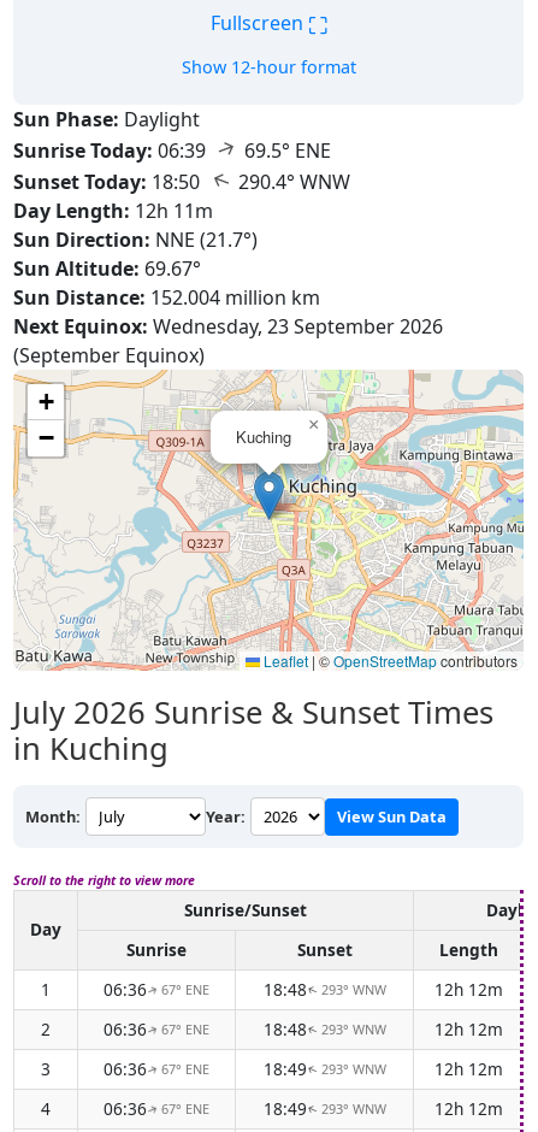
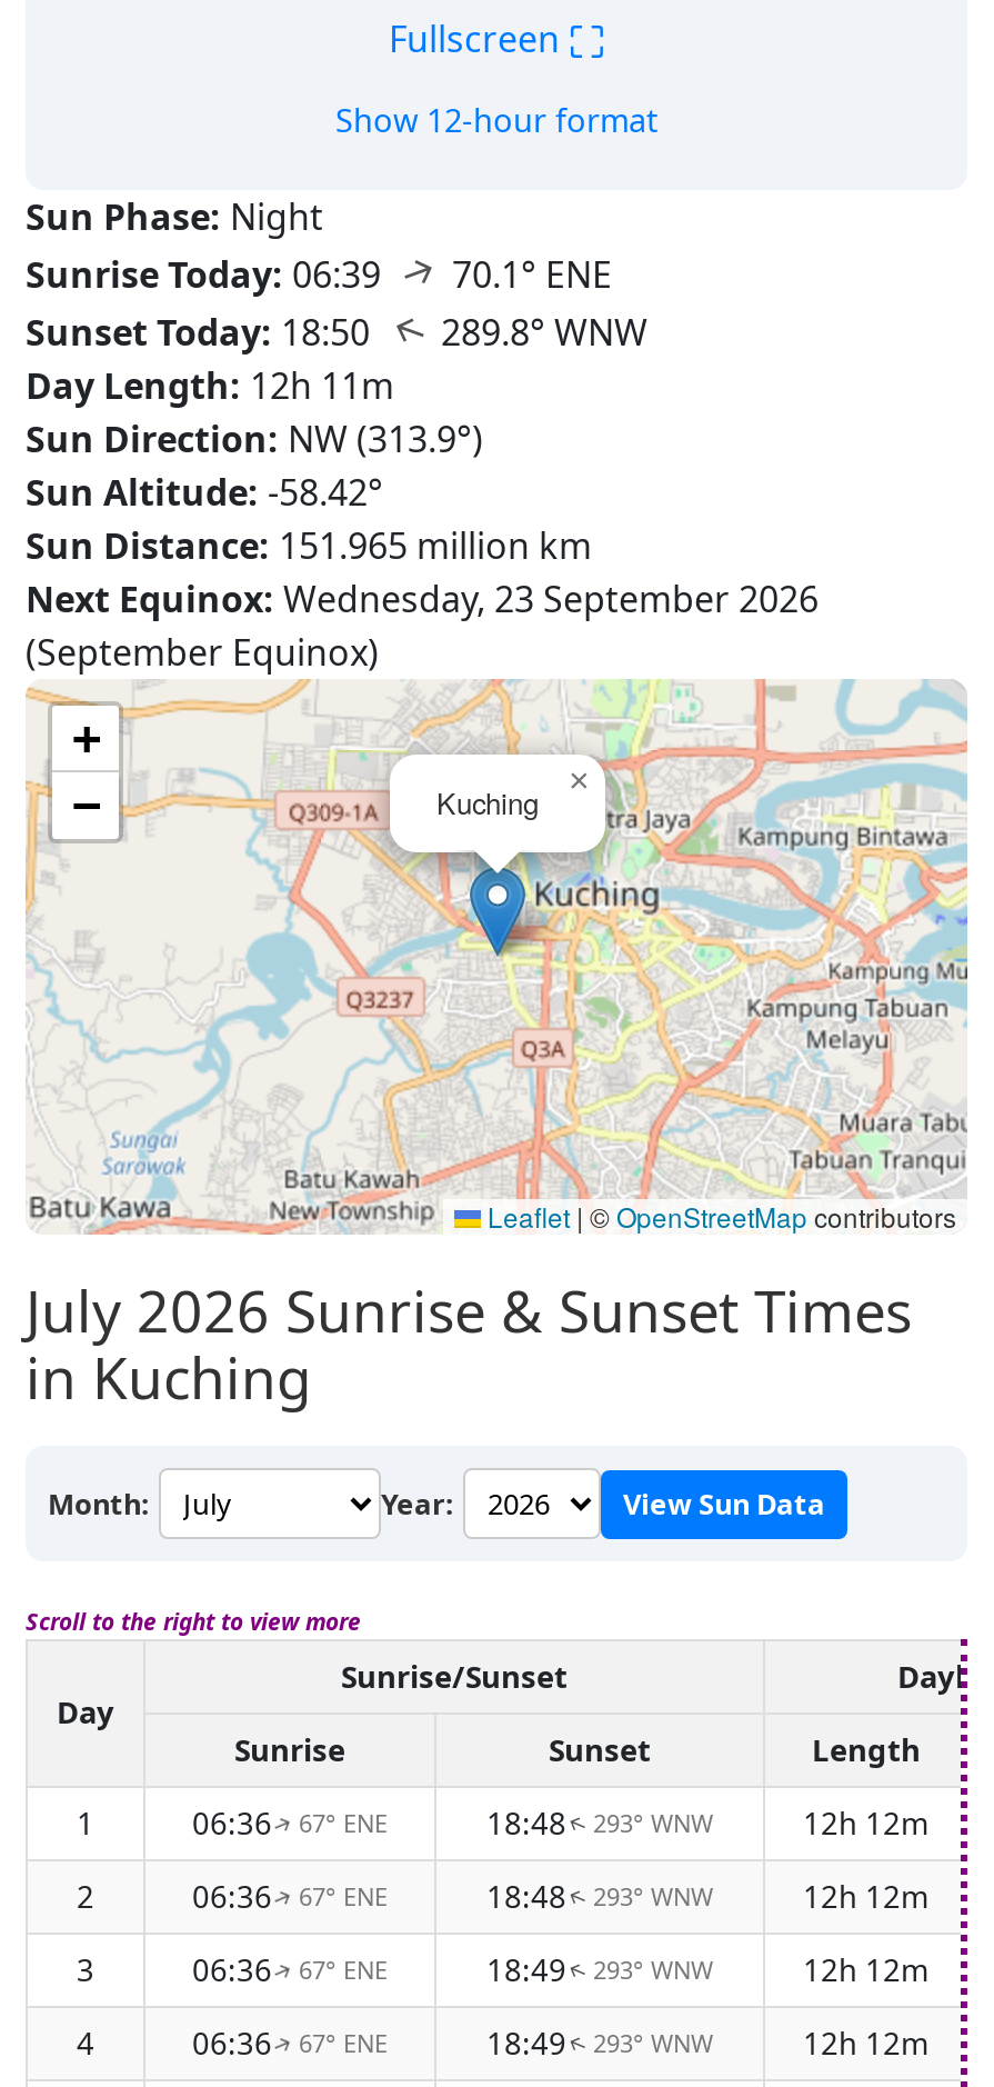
- Sun Phase: Daylight
+ Sun Phase: Night

- 69.5° ENE
+ 70.1° ENE

- 290.4° WNW
+ 289.8° WNW

- Sun Direction: NNE (21.7°)
+ Sun Direction: NW (313.9°)

- Sun Altitude: 69.67°
+ Sun Altitude: -58.42°

- Sun Distance: 152.004 million km
+ Sun Distance: 151.965 million km
